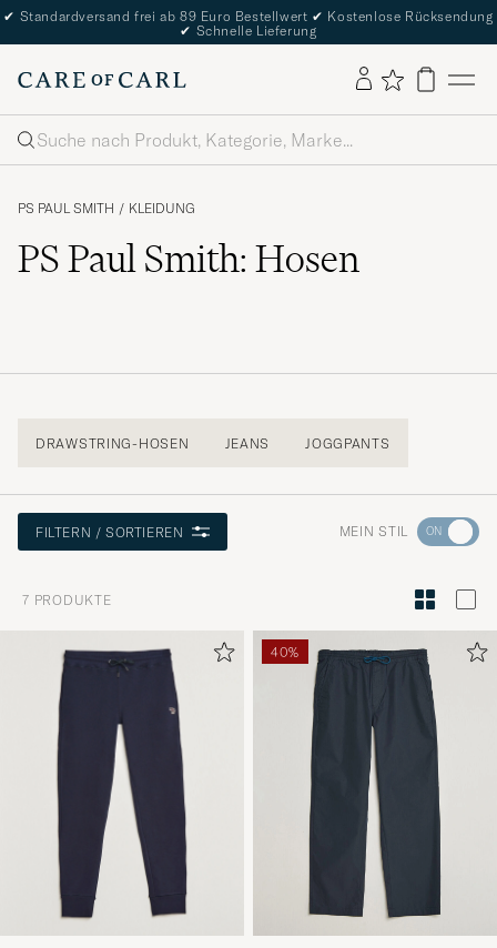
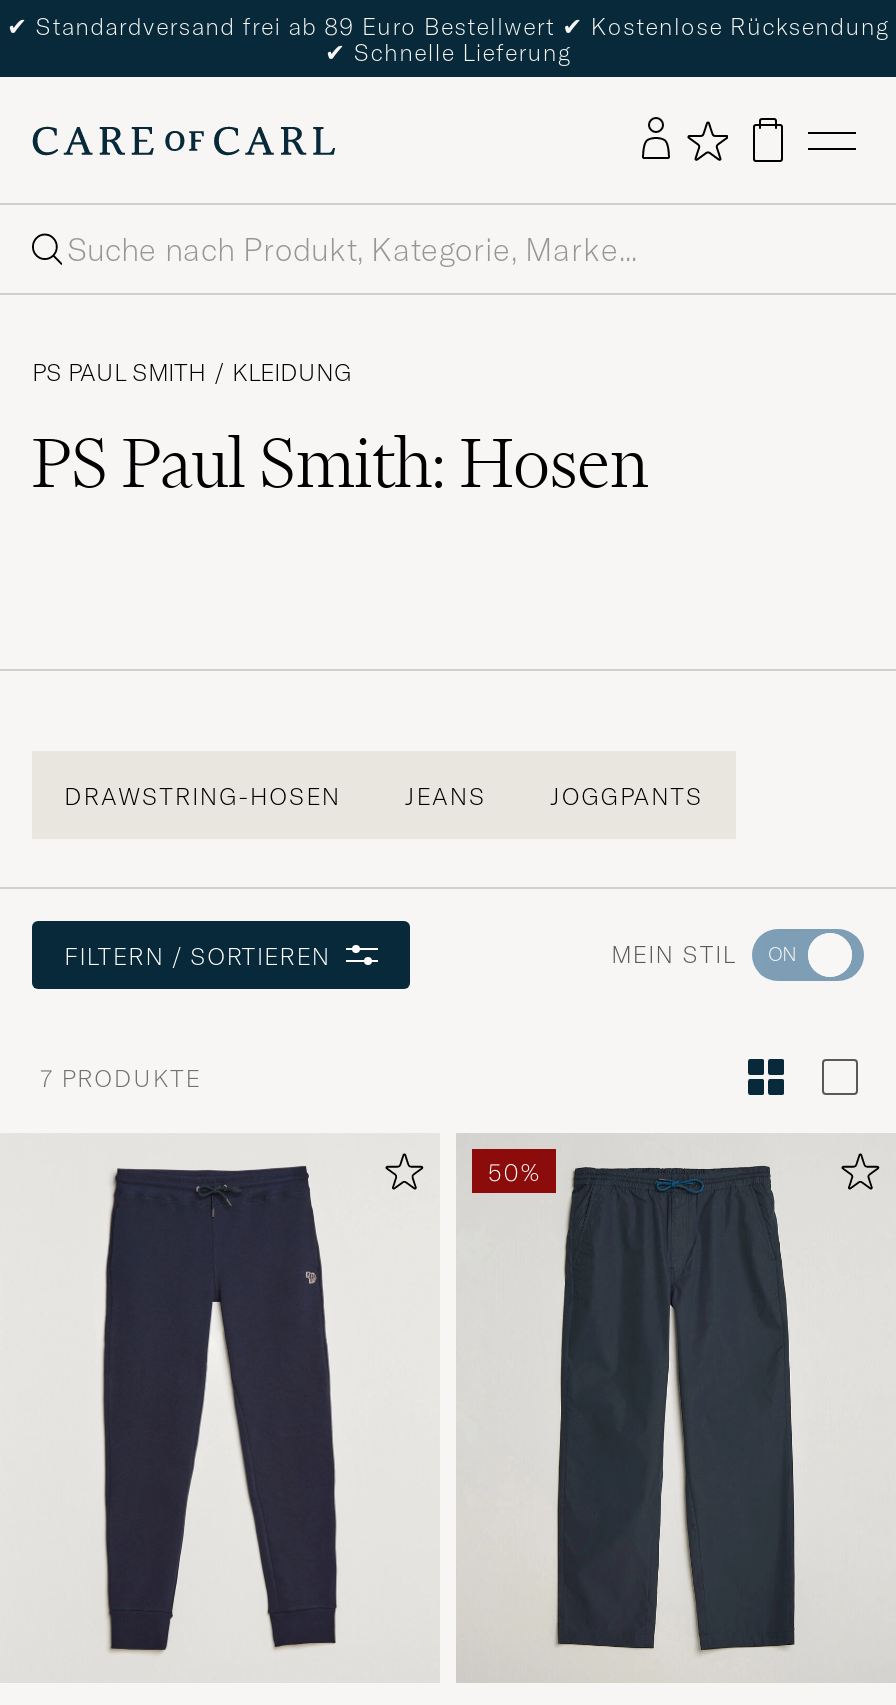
- 40%
+ 50%
